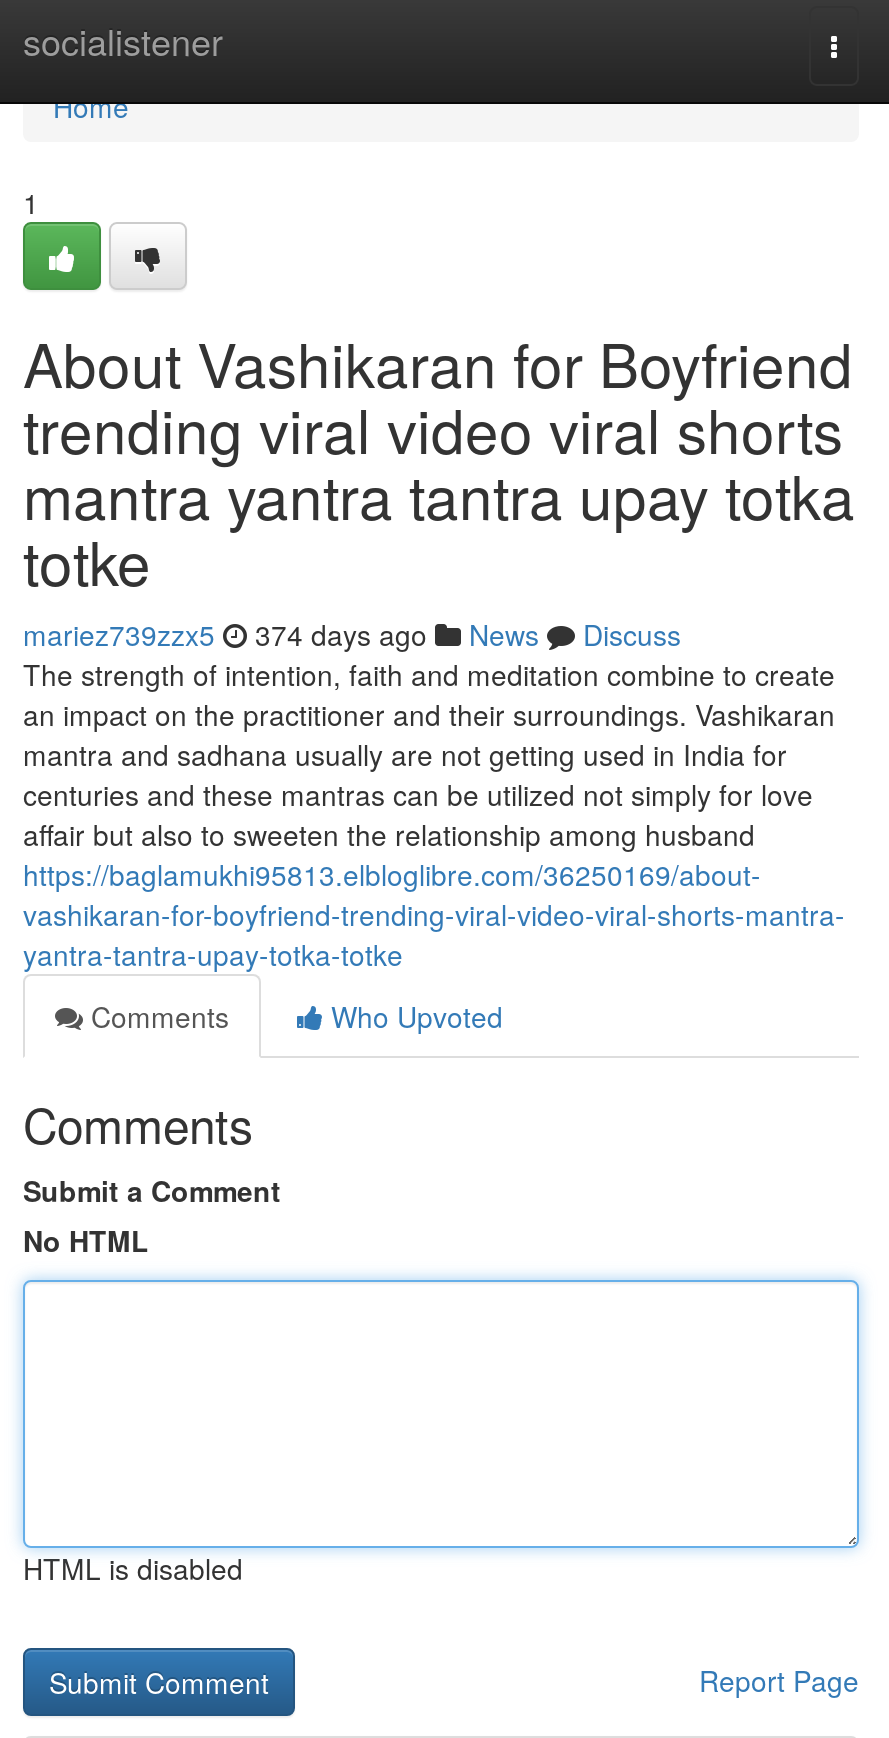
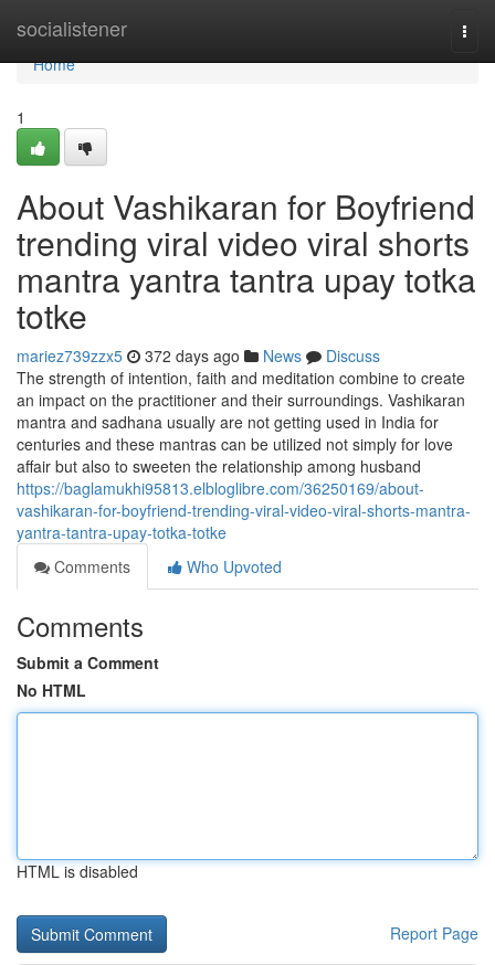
- mariez739zzx5 374 days ago News Discuss
+ mariez739zzx5 372 days ago News Discuss
